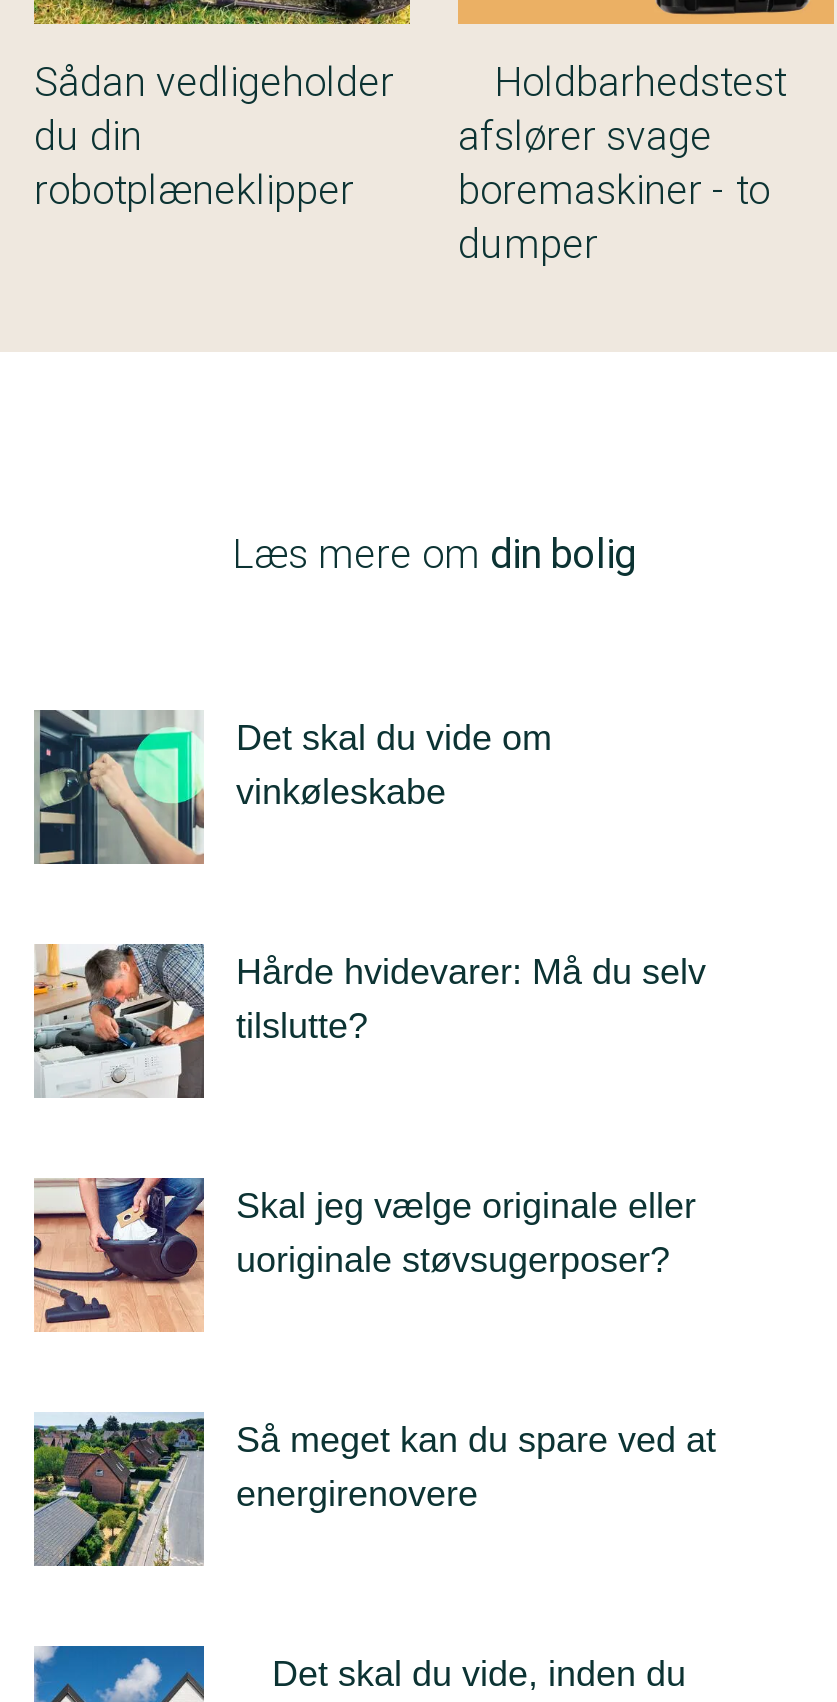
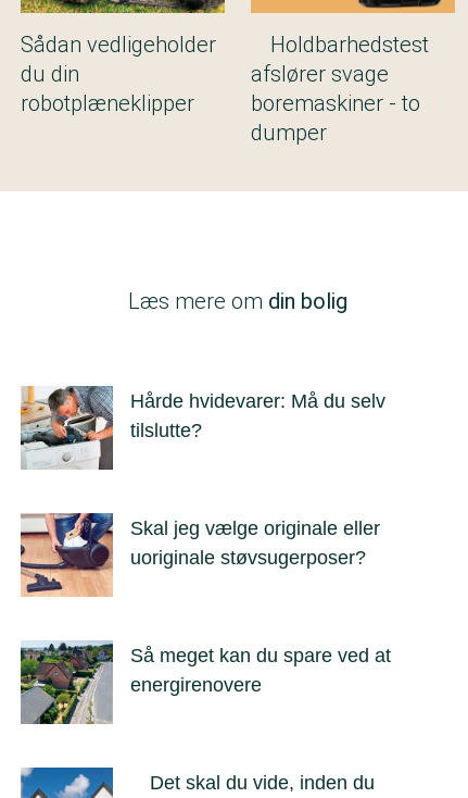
- [image]
- Det skal du vide om
- vinkøleskabe
